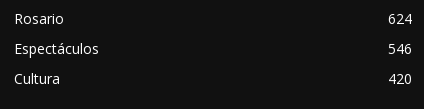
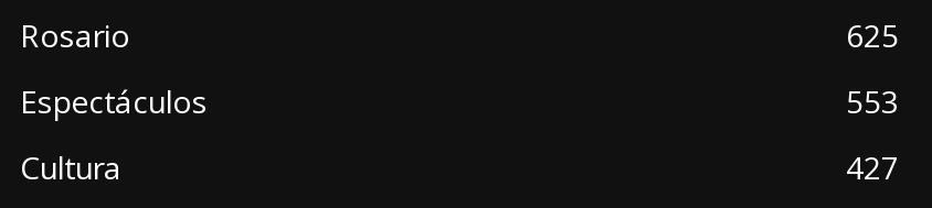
- 624
+ 625

- 546
+ 553

- 420
+ 427
